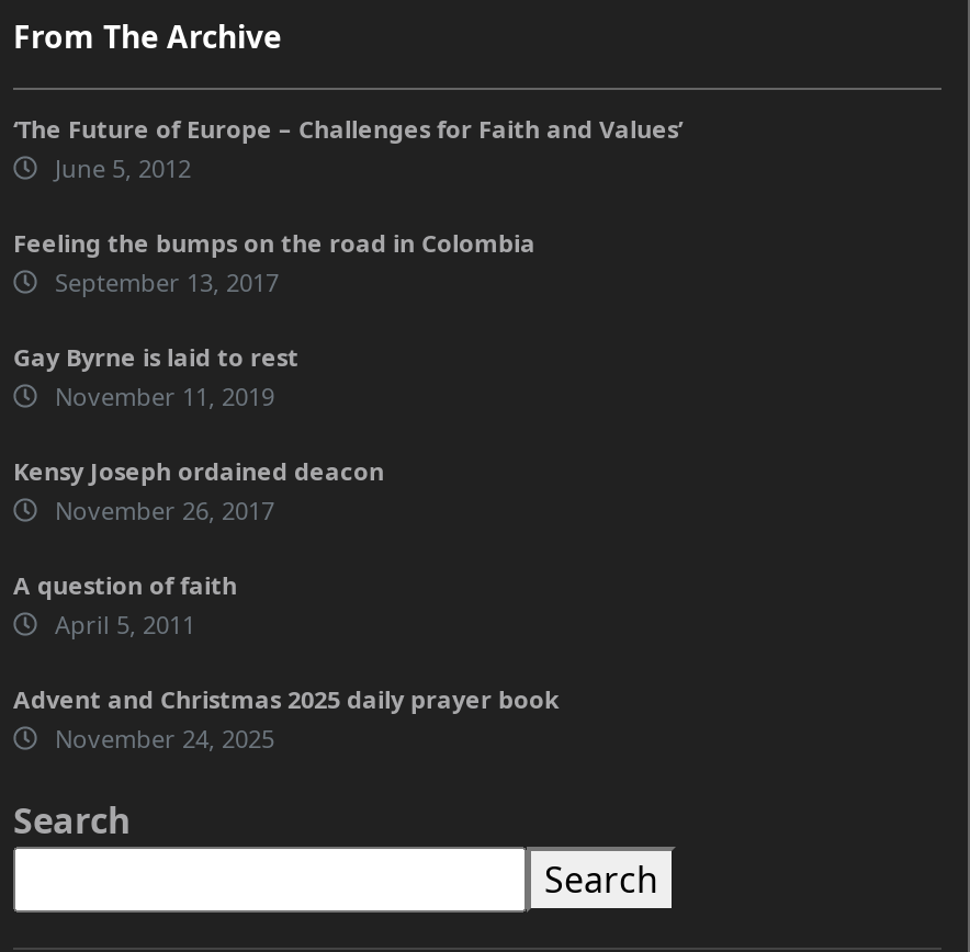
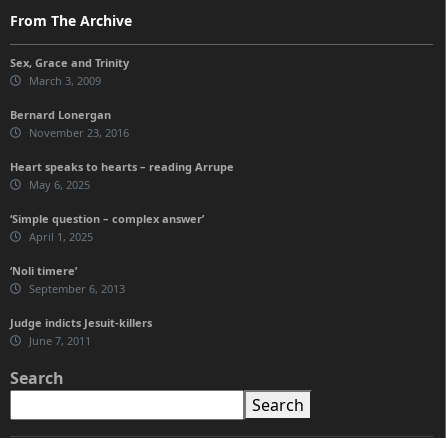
- ‘The Future of Europe – Challenges for Faith and Values’
- June 5, 2012
+ Sex, Grace and Trinity
+ March 3, 2009

- Feeling the bumps on the road in Colombia
- September 13, 2017
+ Bernard Lonergan
+ November 23, 2016

- Gay Byrne is laid to rest
- November 11, 2019
+ Heart speaks to hearts – reading Arrupe
+ May 6, 2025

- Kensy Joseph ordained deacon
- November 26, 2017
+ ‘Simple question – complex answer’
+ April 1, 2025

- A question of faith
- April 5, 2011
+ ‘Noli timere’
+ September 6, 2013

- Advent and Christmas 2025 daily prayer book
- November 24, 2025
+ Judge indicts Jesuit-killers
+ June 7, 2011
